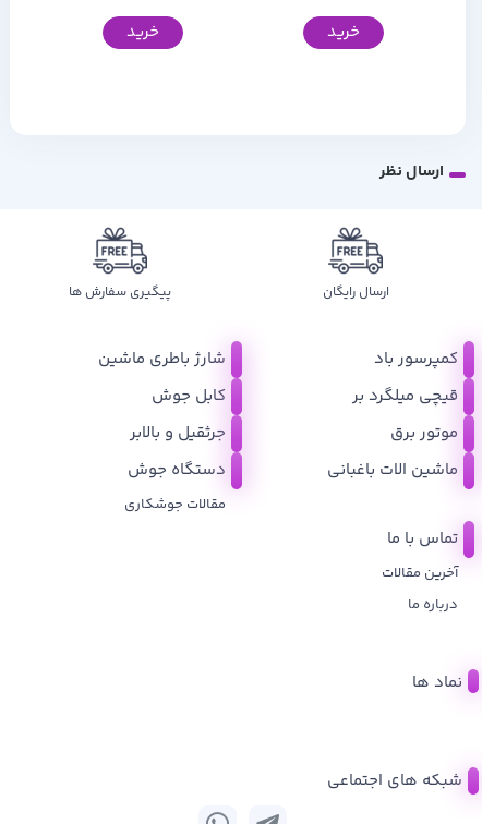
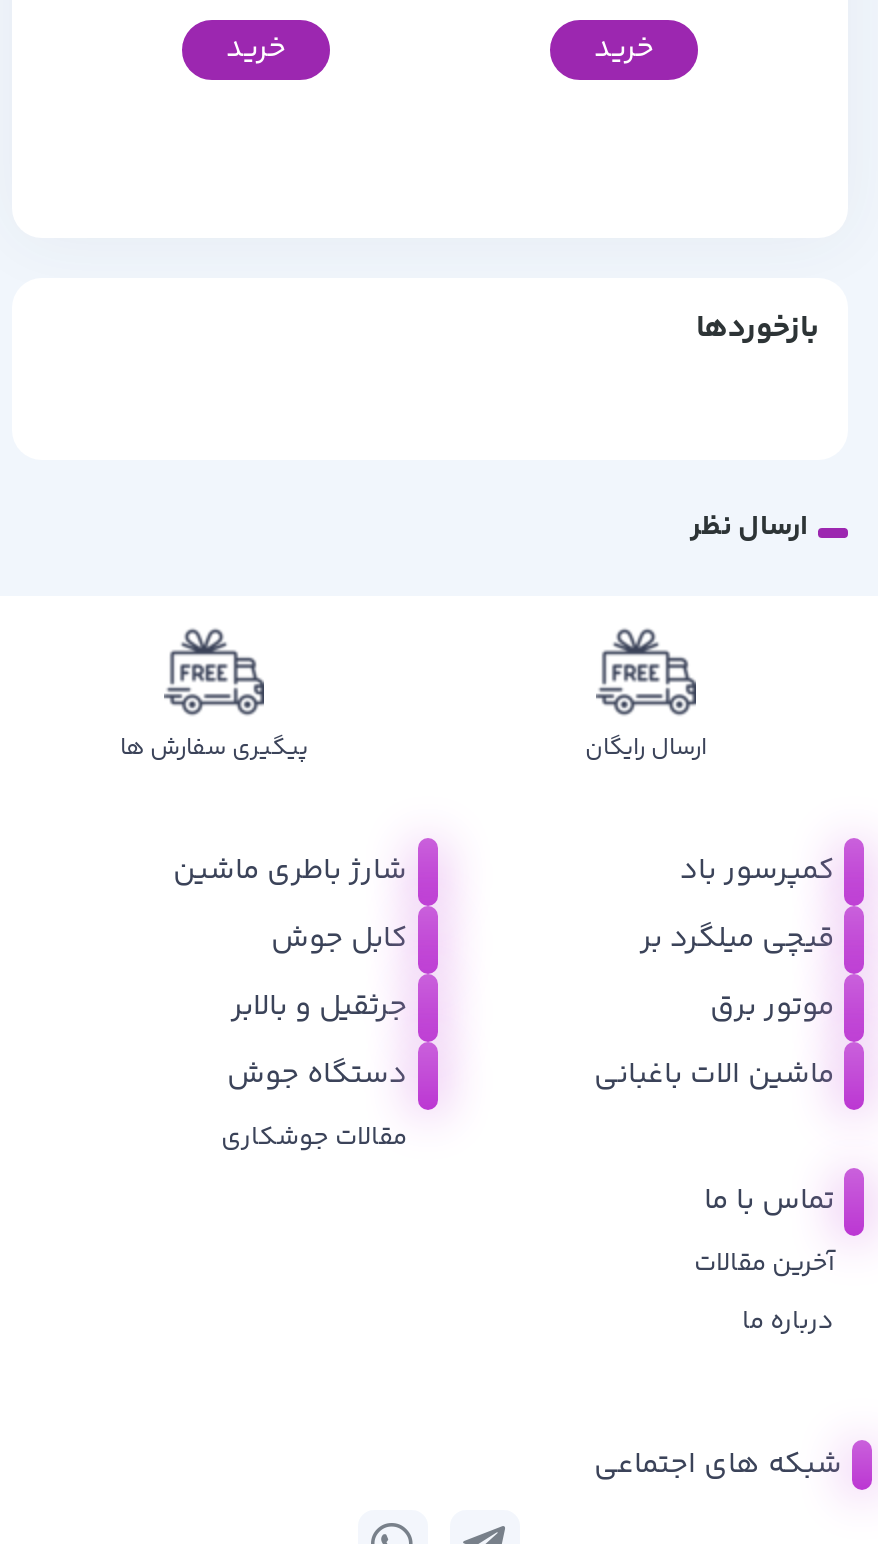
+ بازخوردها

moved down: [image] | ارسال نظر | ارسال رایگان | ... | آخرین مقالات | درباره ما

- نماد ها
